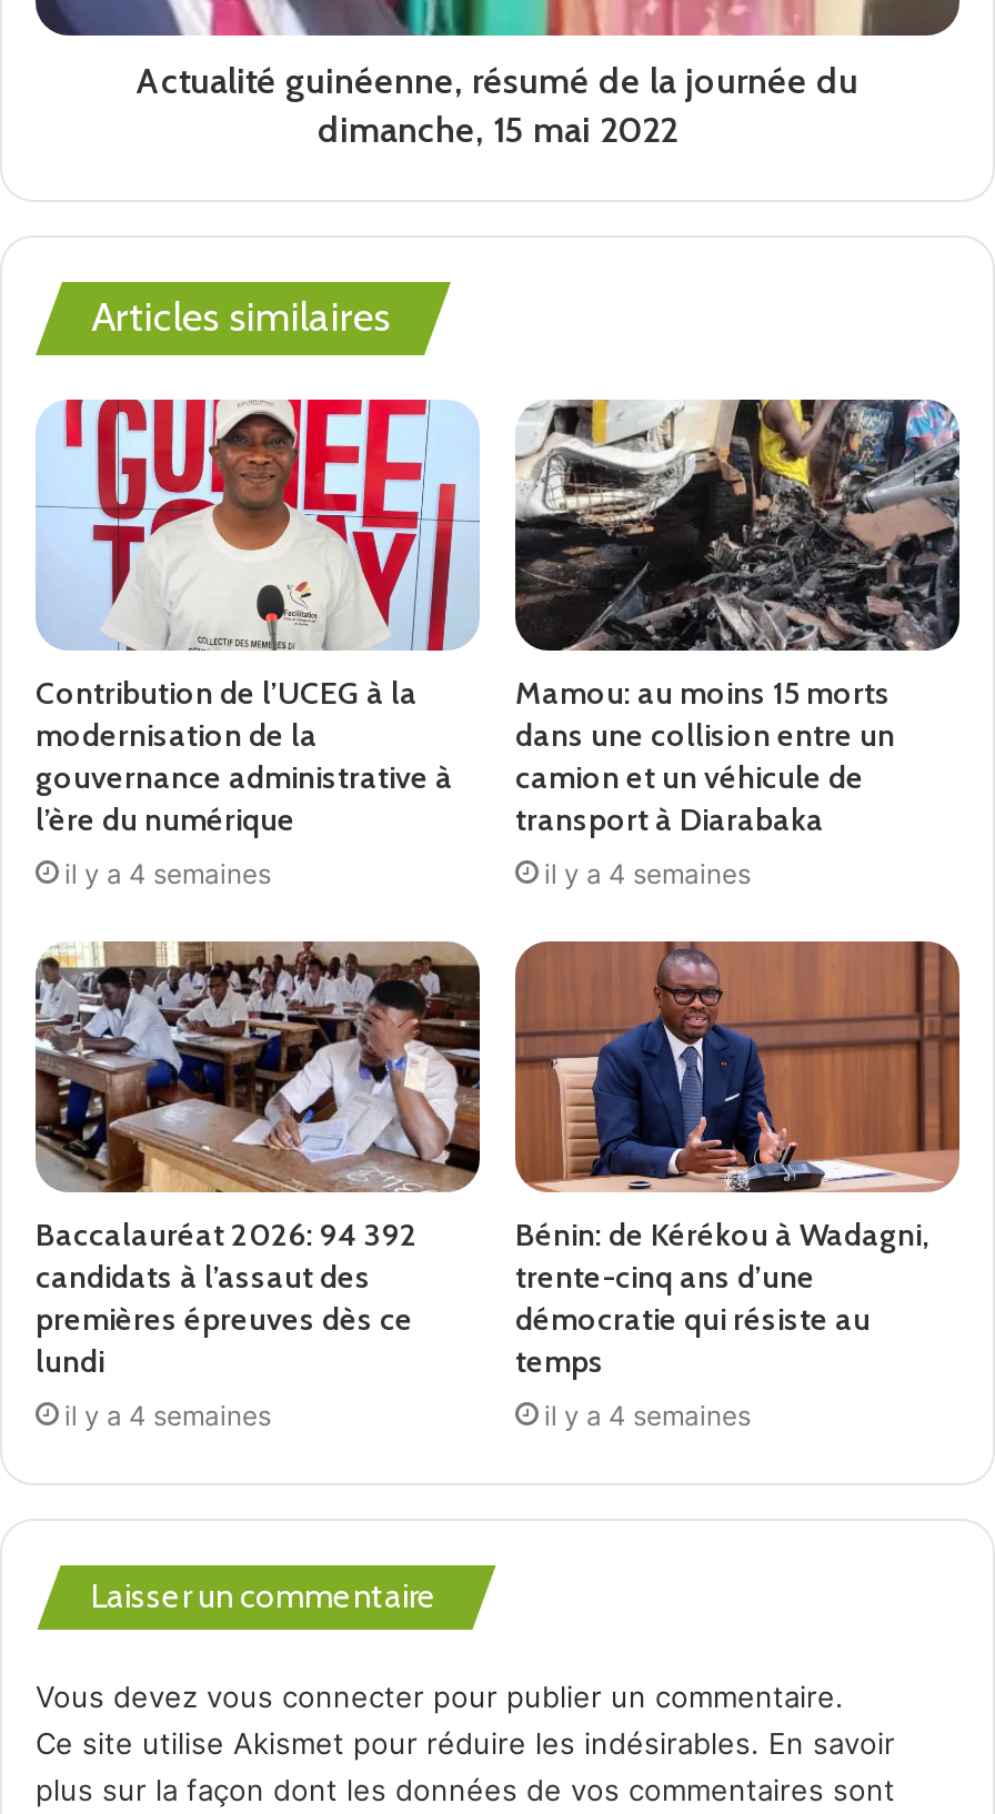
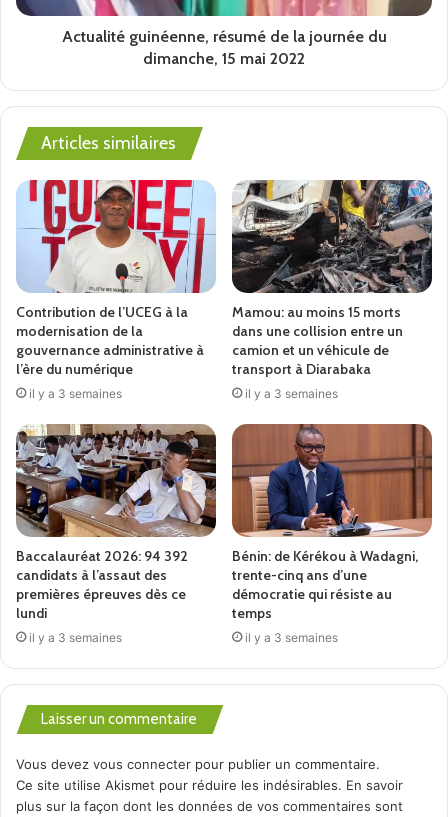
- il y a 4 semaines
+ il y a 3 semaines

- il y a 4 semaines
+ il y a 3 semaines

- il y a 4 semaines
+ il y a 3 semaines

- il y a 4 semaines
+ il y a 3 semaines
